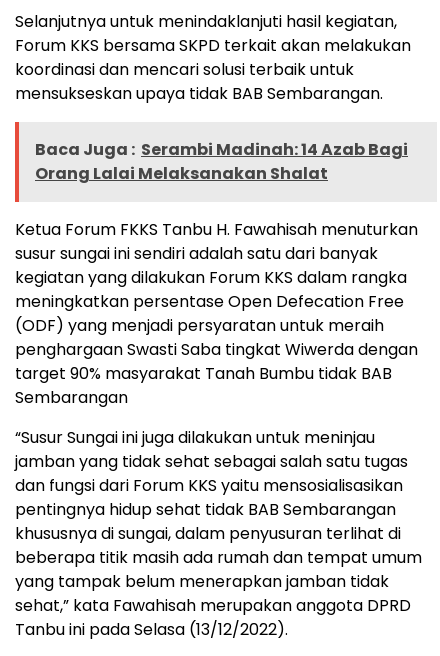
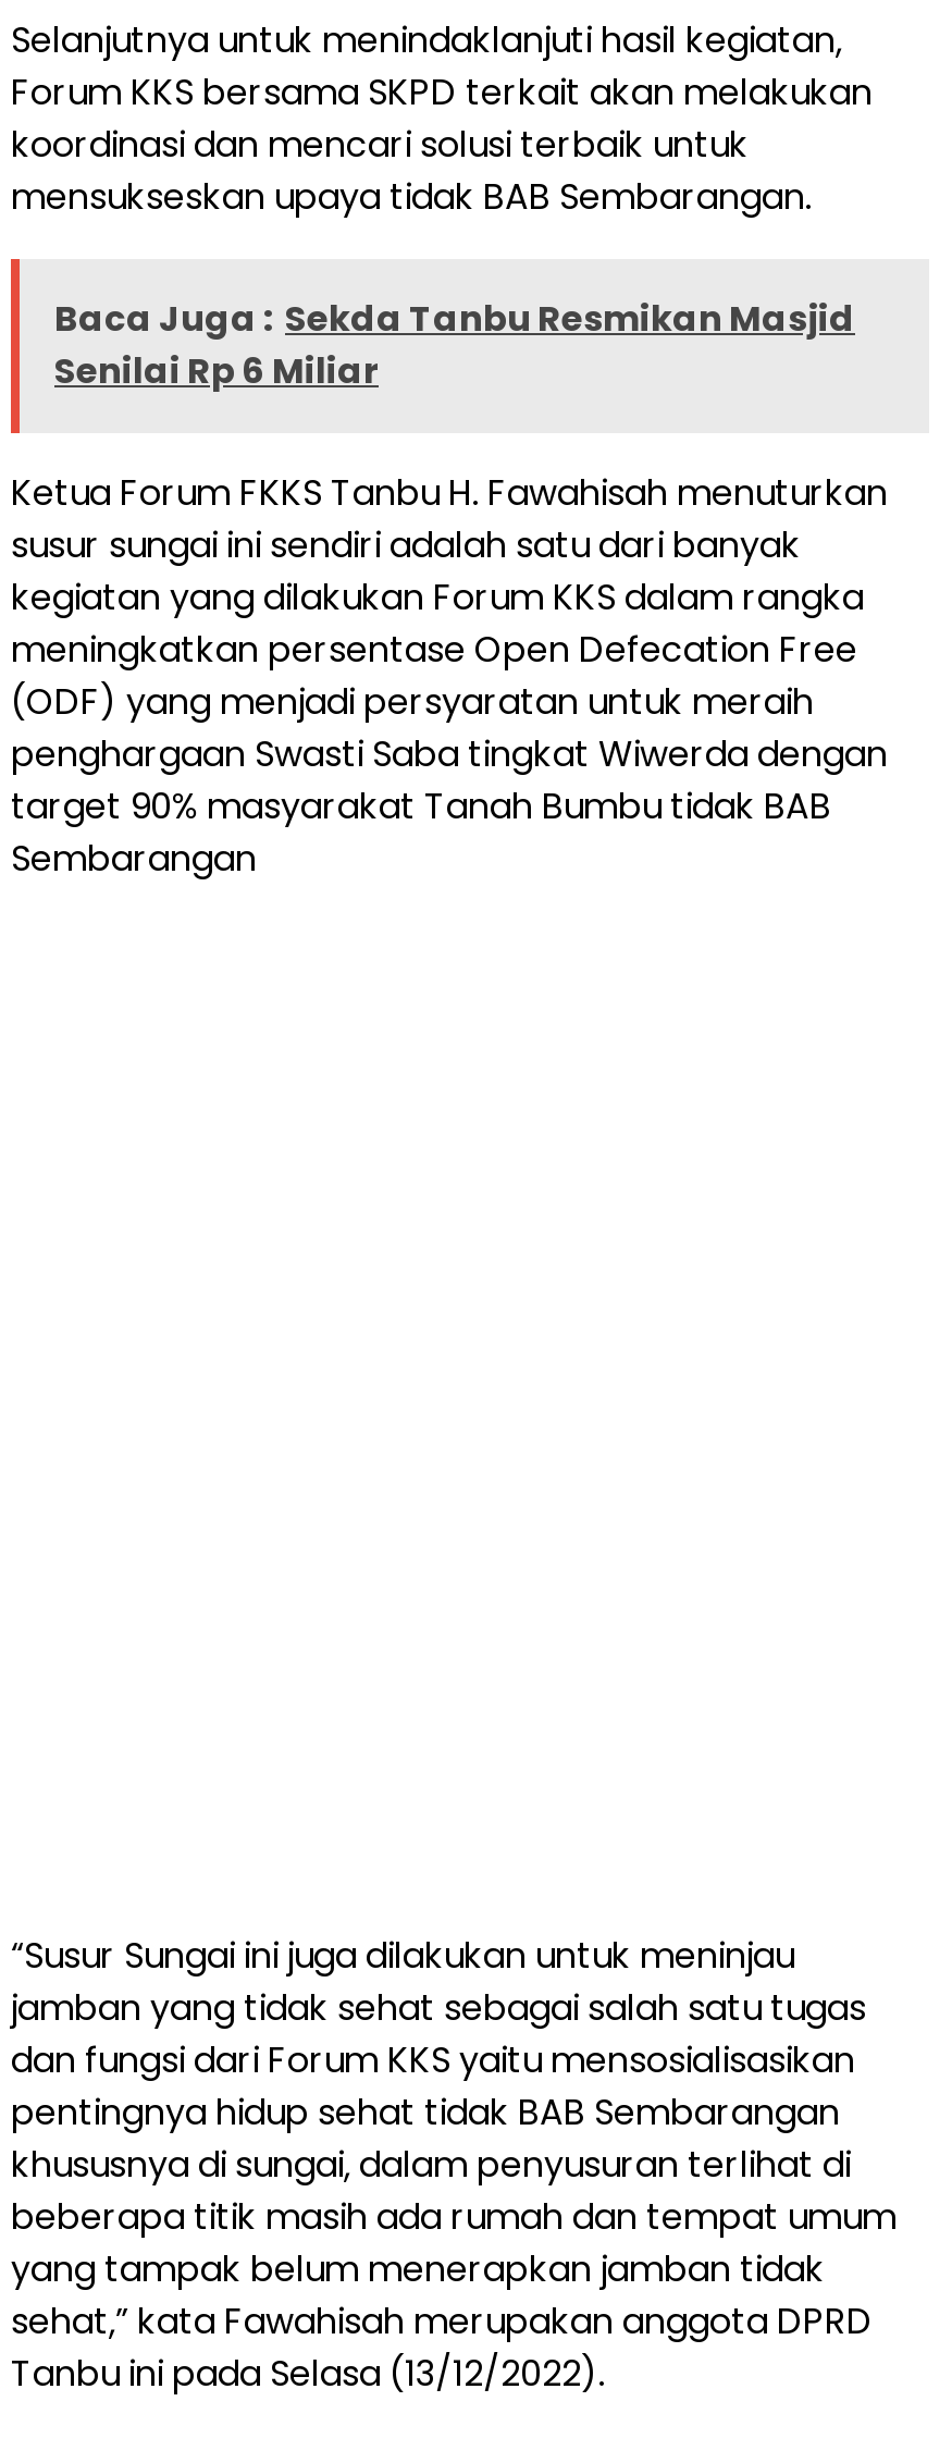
- Baca Juga : Serambi Madinah: 14 Azab Bagi
- Orang Lalai Melaksanakan Shalat
+ Baca Juga : Sekda Tanbu Resmikan Masjid
+ Senilai Rp 6 Miliar
